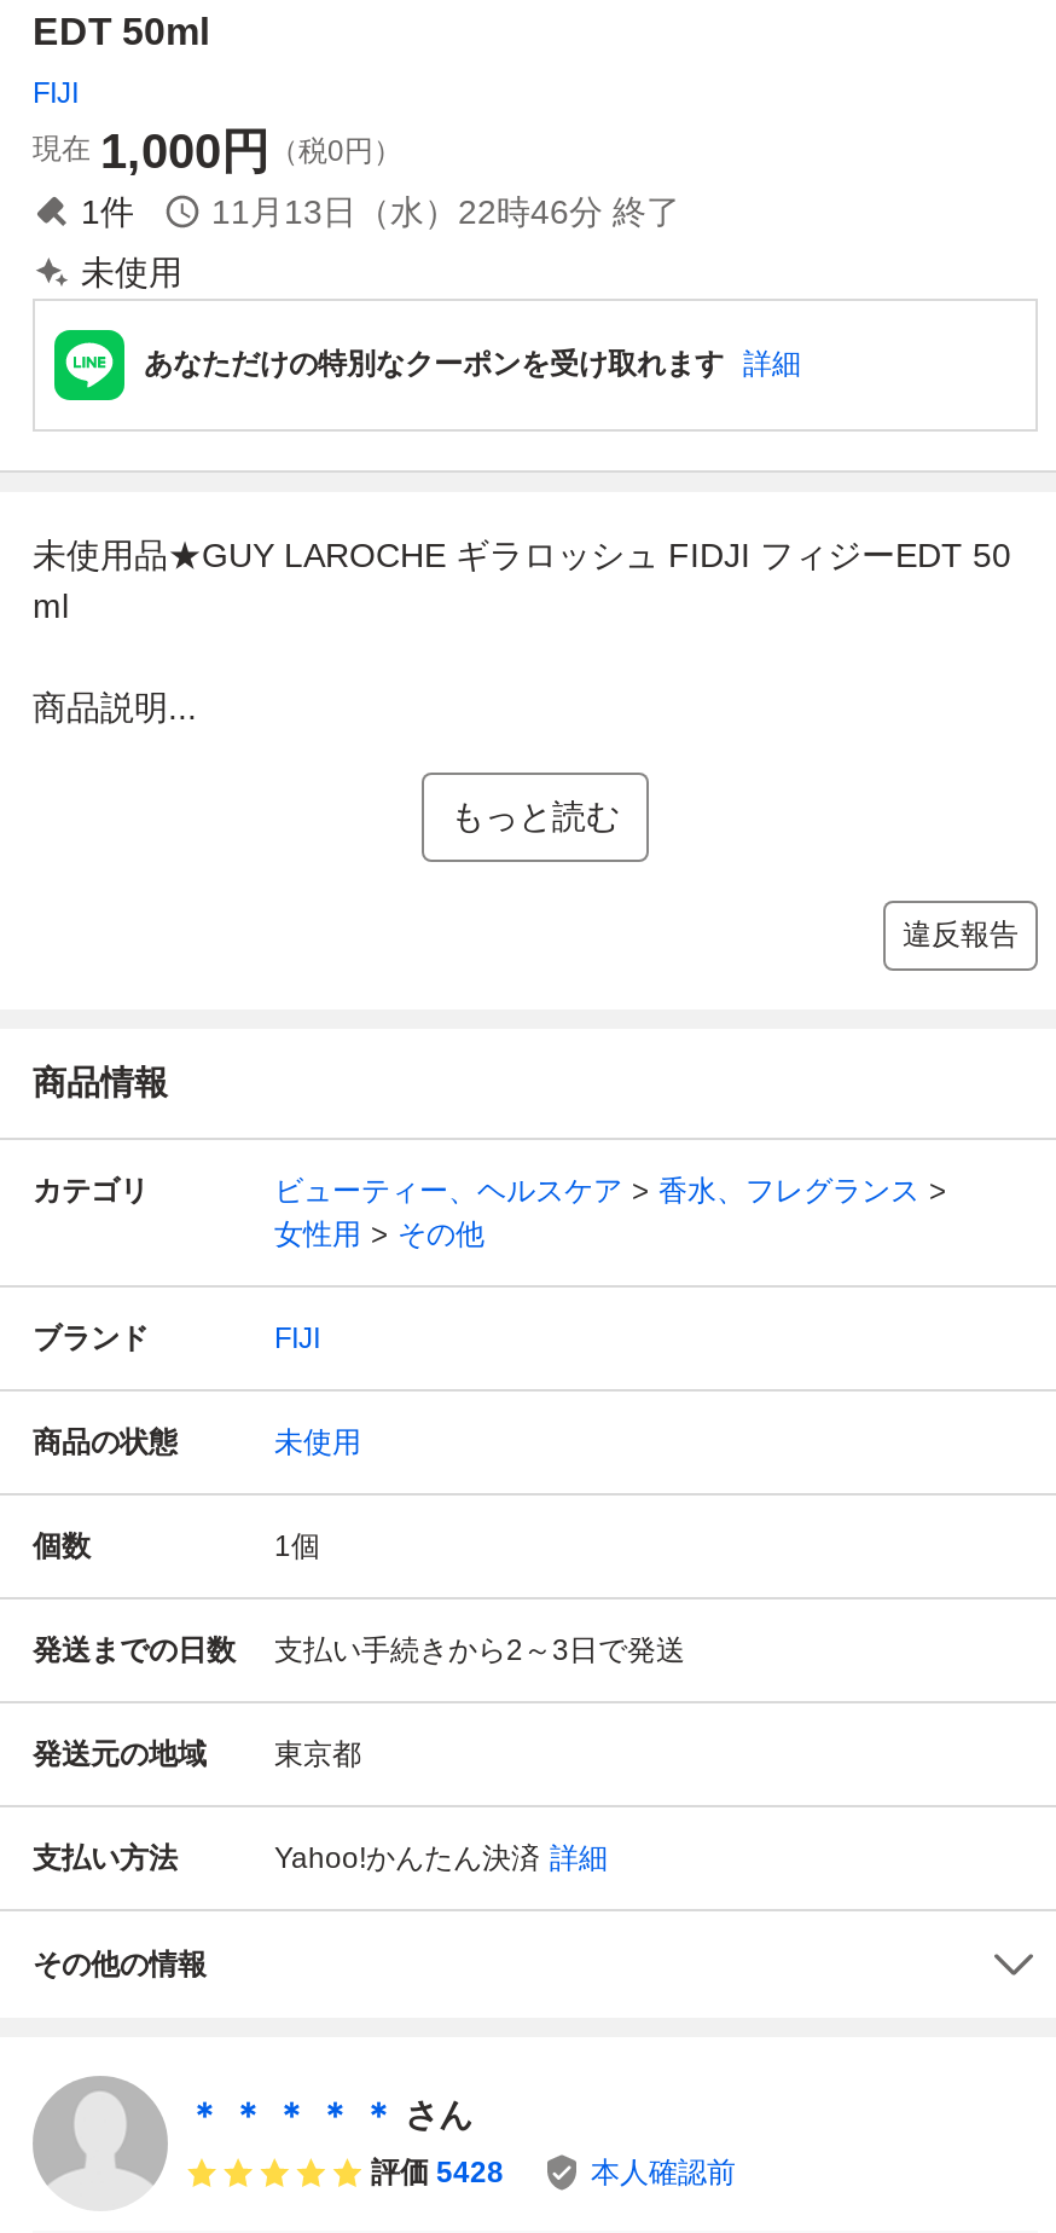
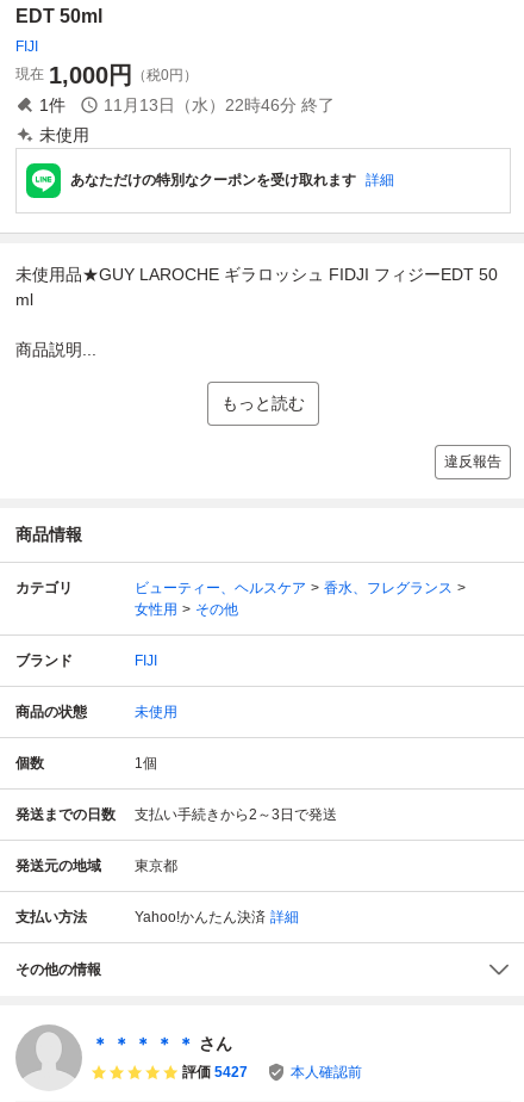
- 評価 5428
+ 評価 5427
